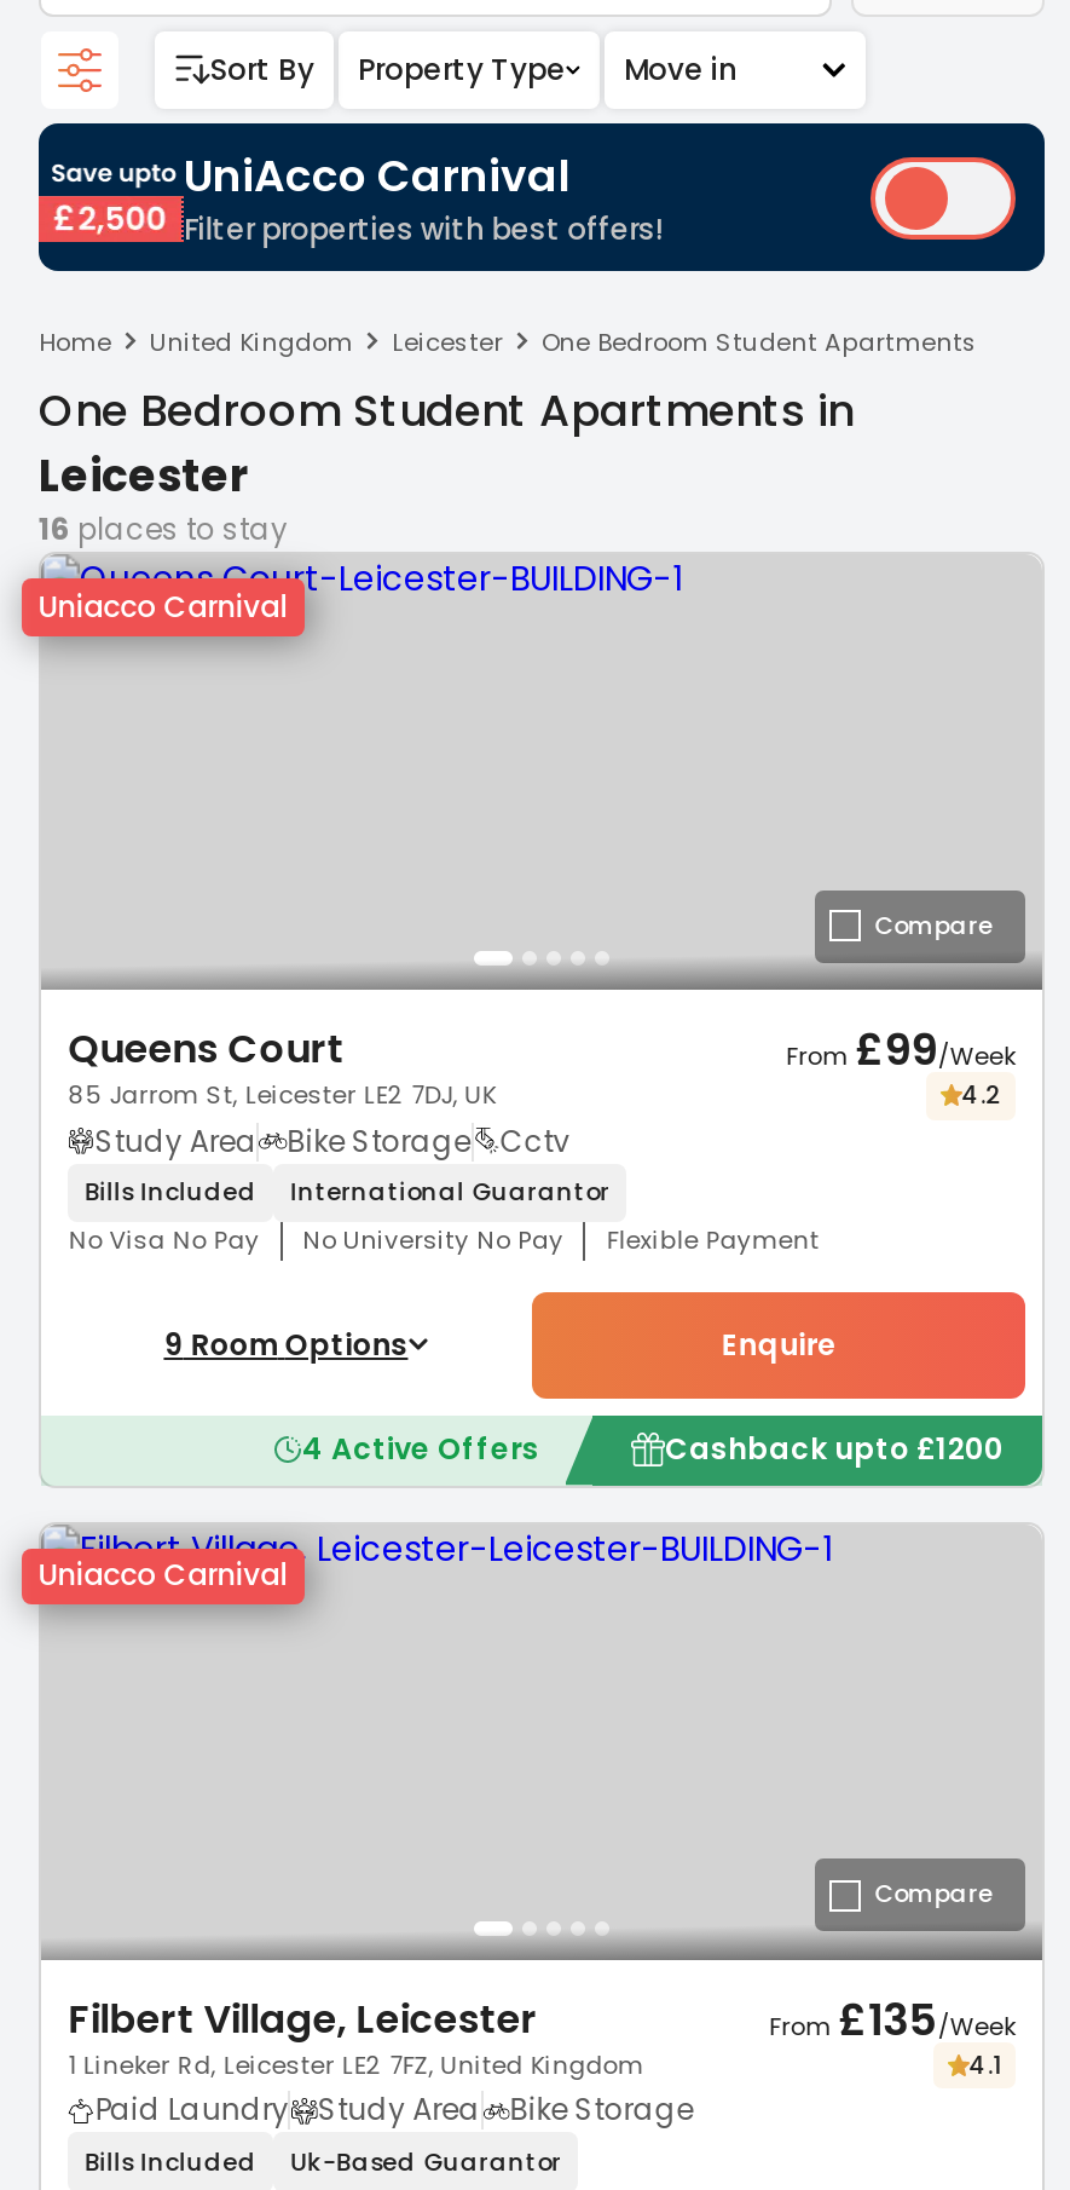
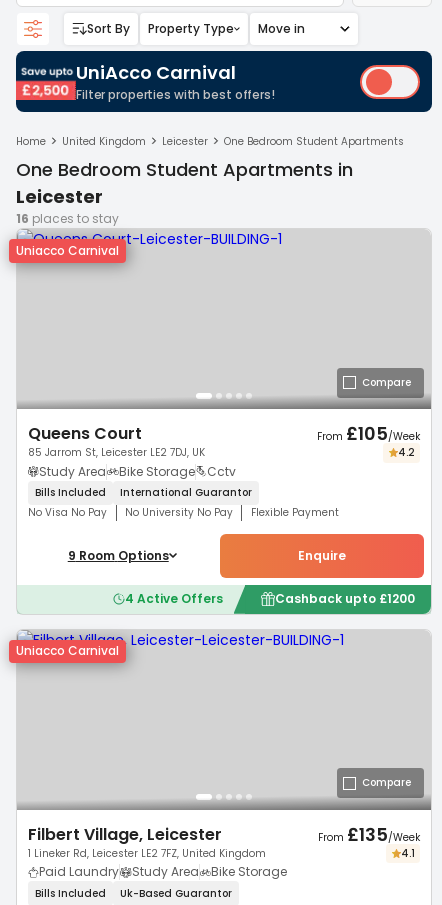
- From £99/Week
+ From £105/Week
